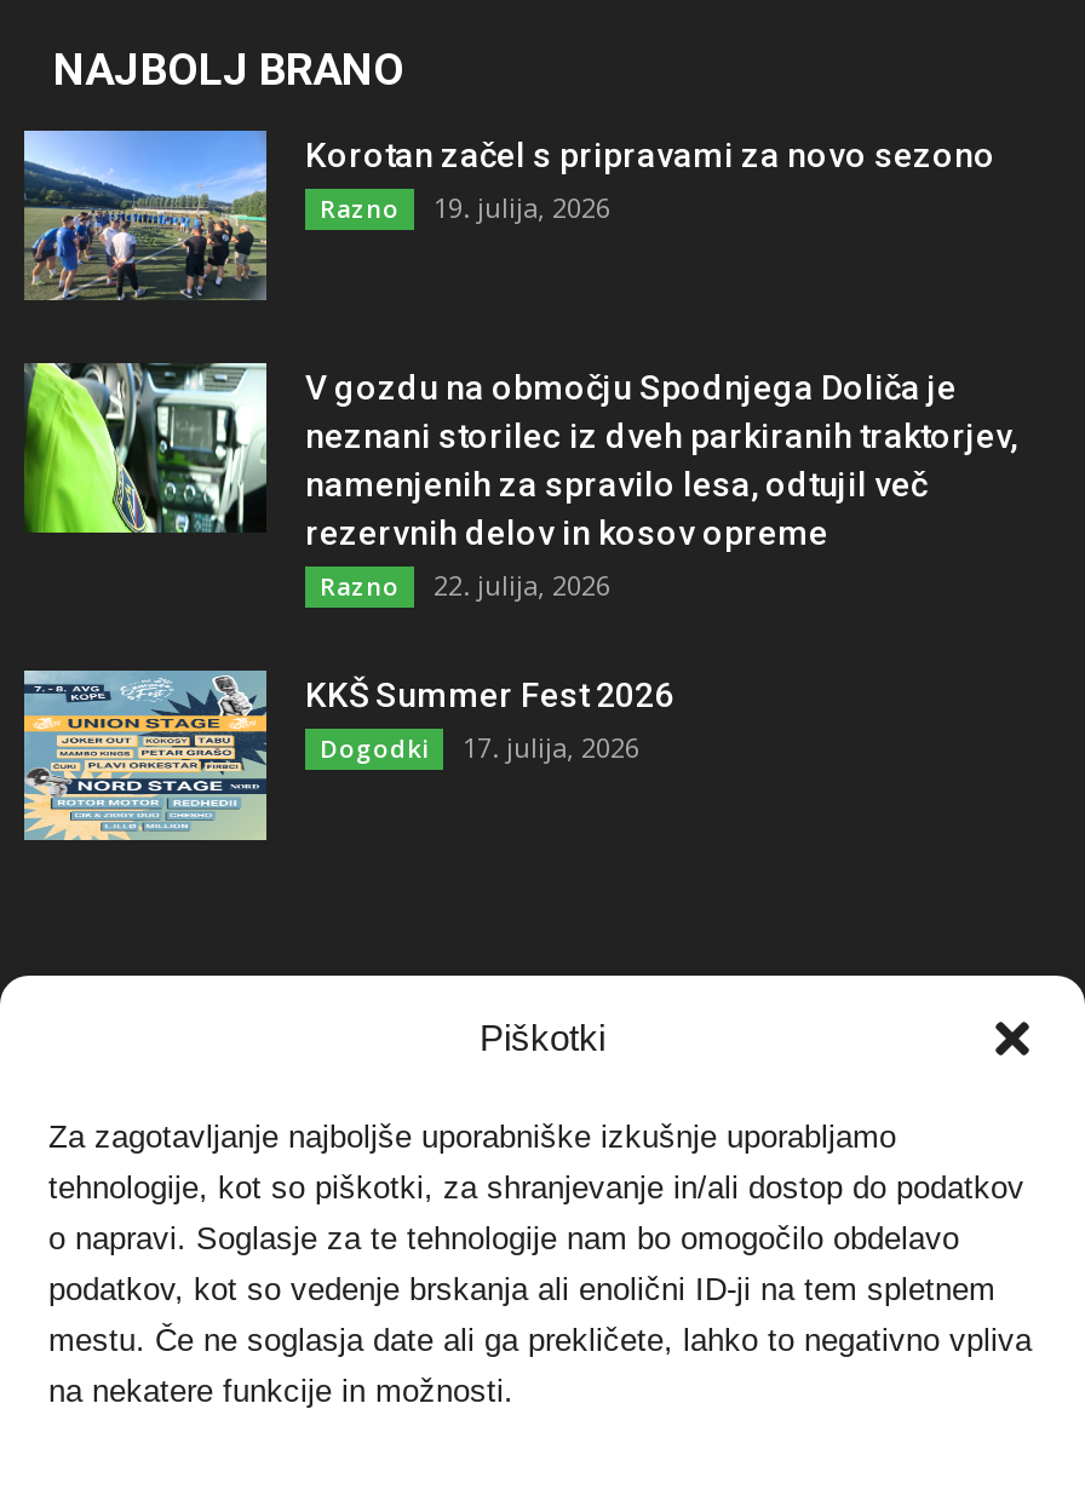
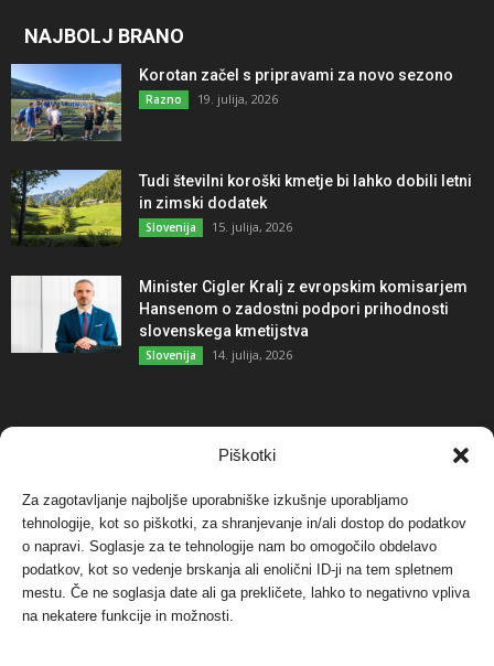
- [image]
- V gozdu na območju Spodnjega Doliča je
- neznani storilec iz dveh parkiranih traktorjev,
- namenjenih za spravilo lesa, odtujil več
- rezervnih delov in kosov opreme
- Razno
- 22. julija, 2026
+ [image]
+ Tudi številni koroški kmetje bi lahko dobili letni
+ in zimski dodatek
+ Slovenija
+ 15. julija, 2026

- [image]
- KKŠ Summer Fest 2026
- Dogodki
- 17. julija, 2026
+ [image]
+ Minister Cigler Kralj z evropskim komisarjem
+ Hansenom o zadostni podpori prihodnosti
+ slovenskega kmetijstva
+ Slovenija
+ 14. julija, 2026
